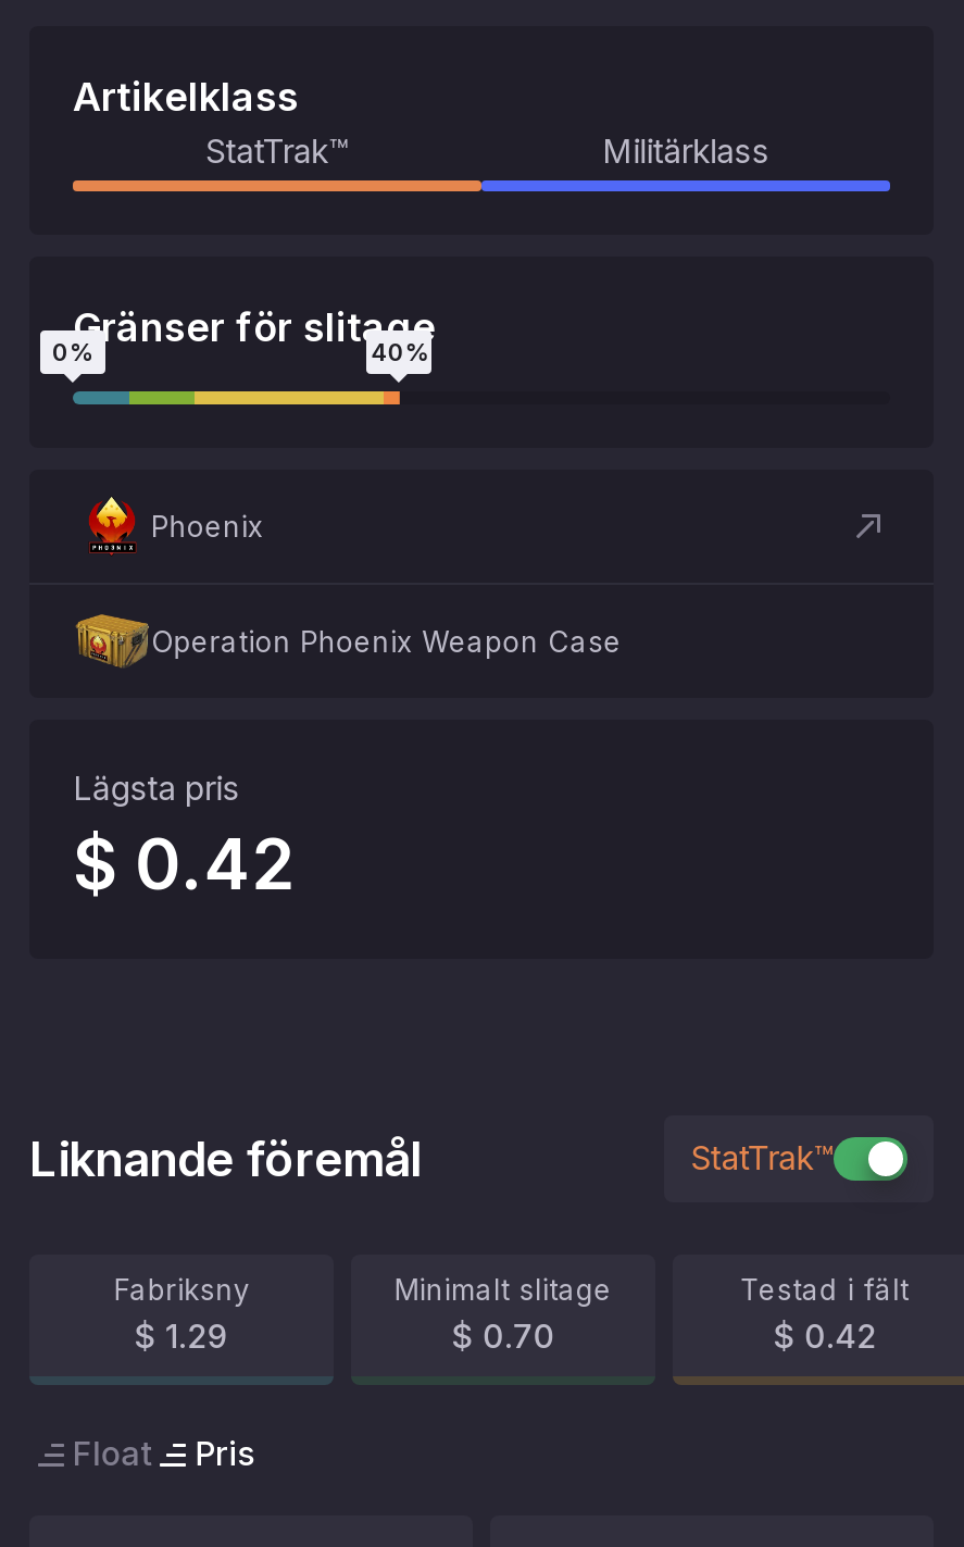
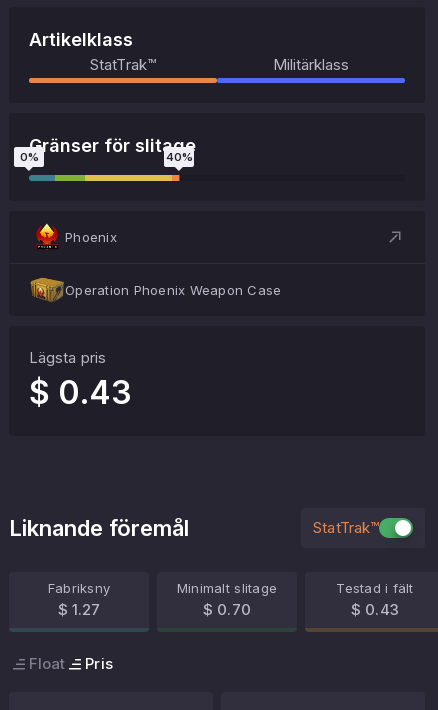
- $ 0.42
+ $ 0.43

- $ 1.29
+ $ 1.27

- $ 0.42
+ $ 0.43
